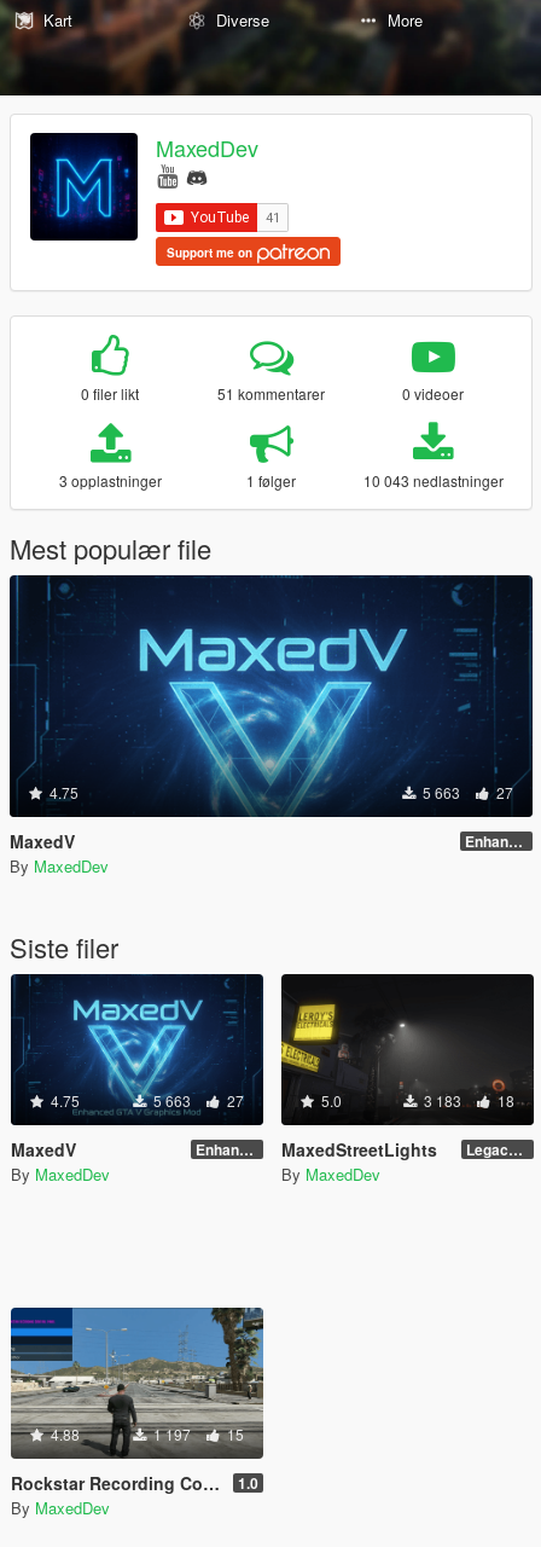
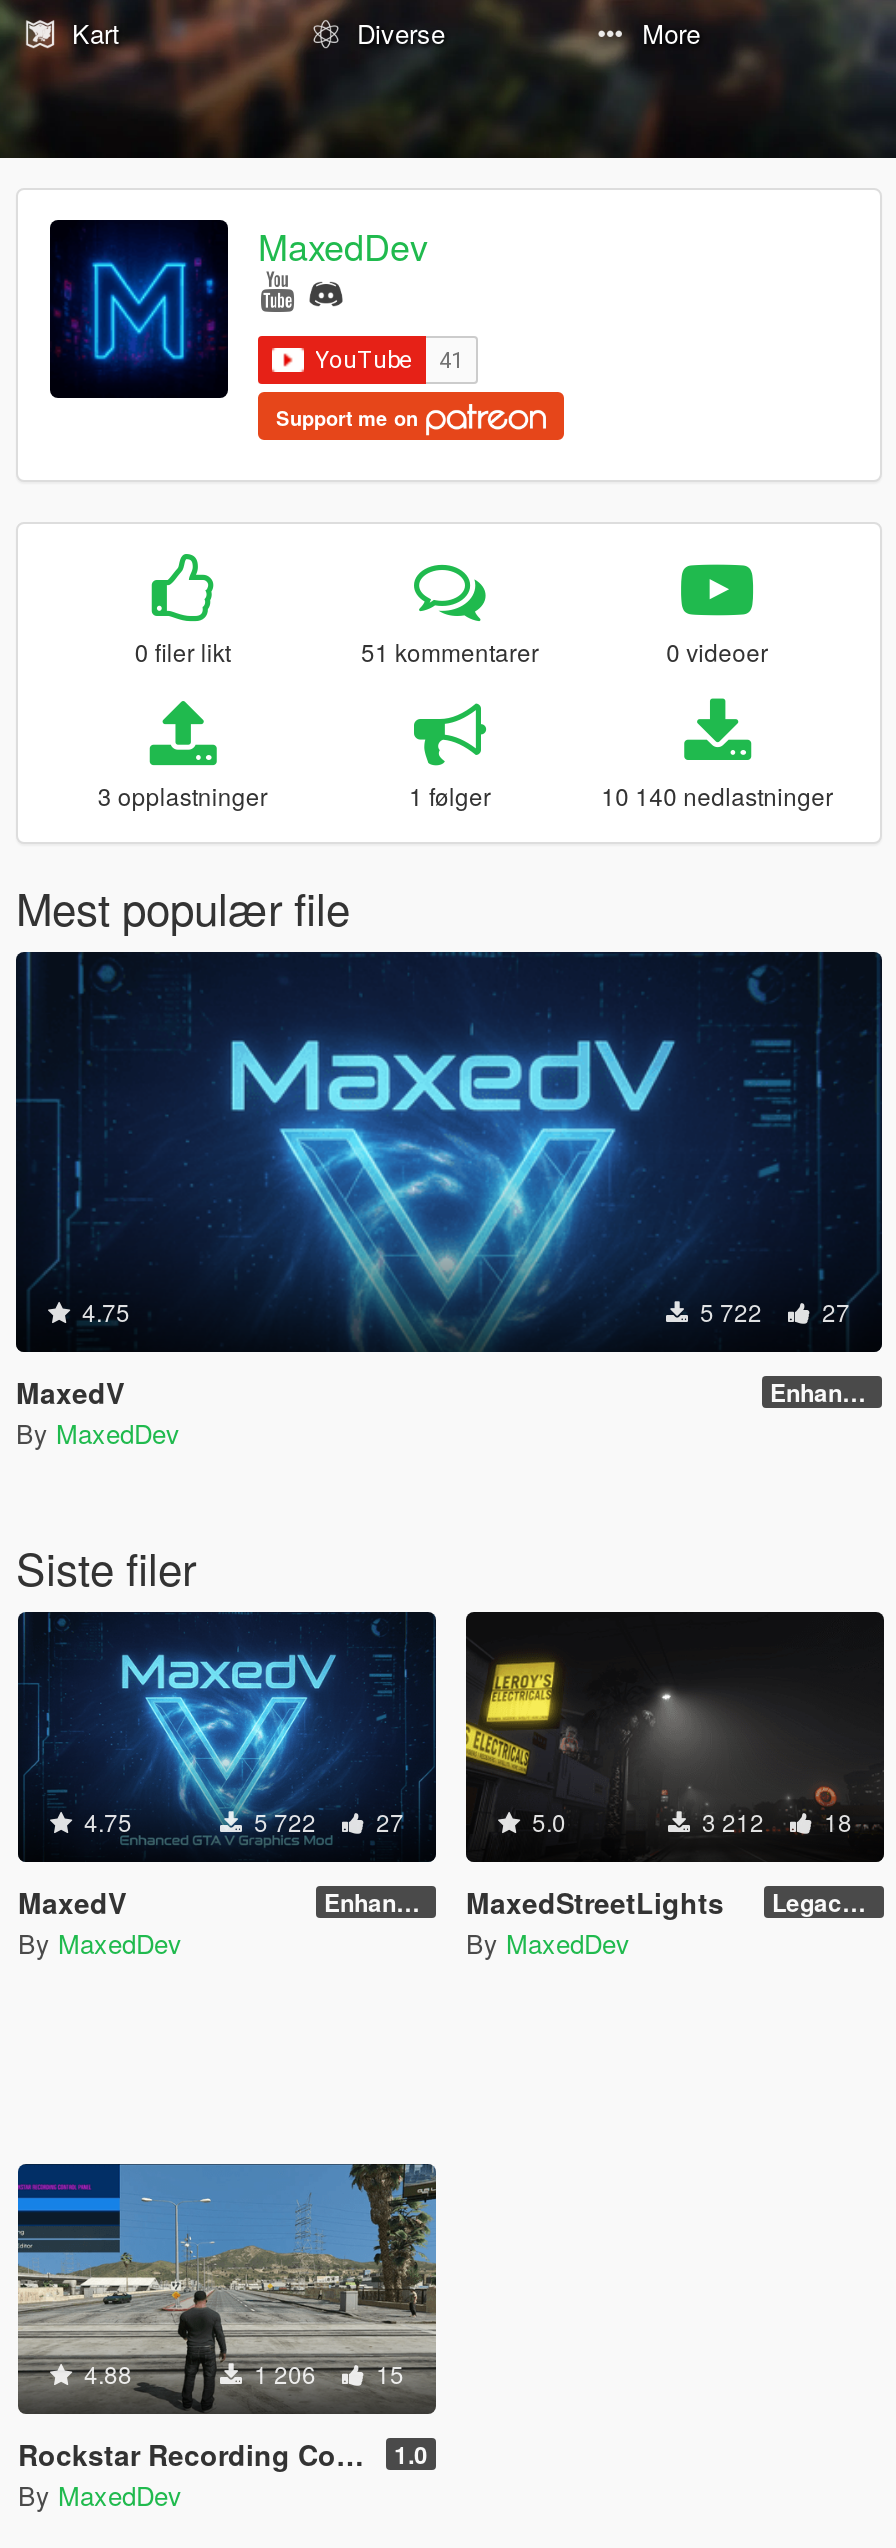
- 10 043 nedlastninger
+ 10 140 nedlastninger

- 5 663 27
+ 5 722 27

- 5 663 27
+ 5 722 27

- 3 183 18
+ 3 212 18

- 1 197 15
+ 1 206 15
